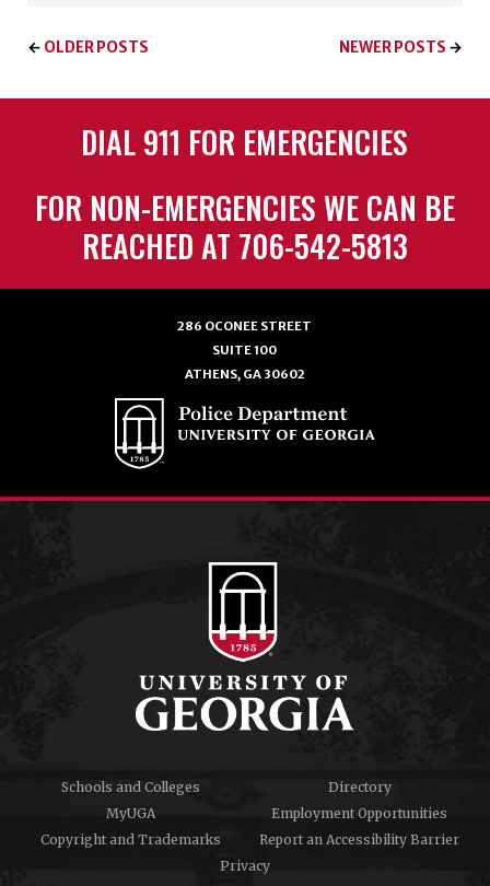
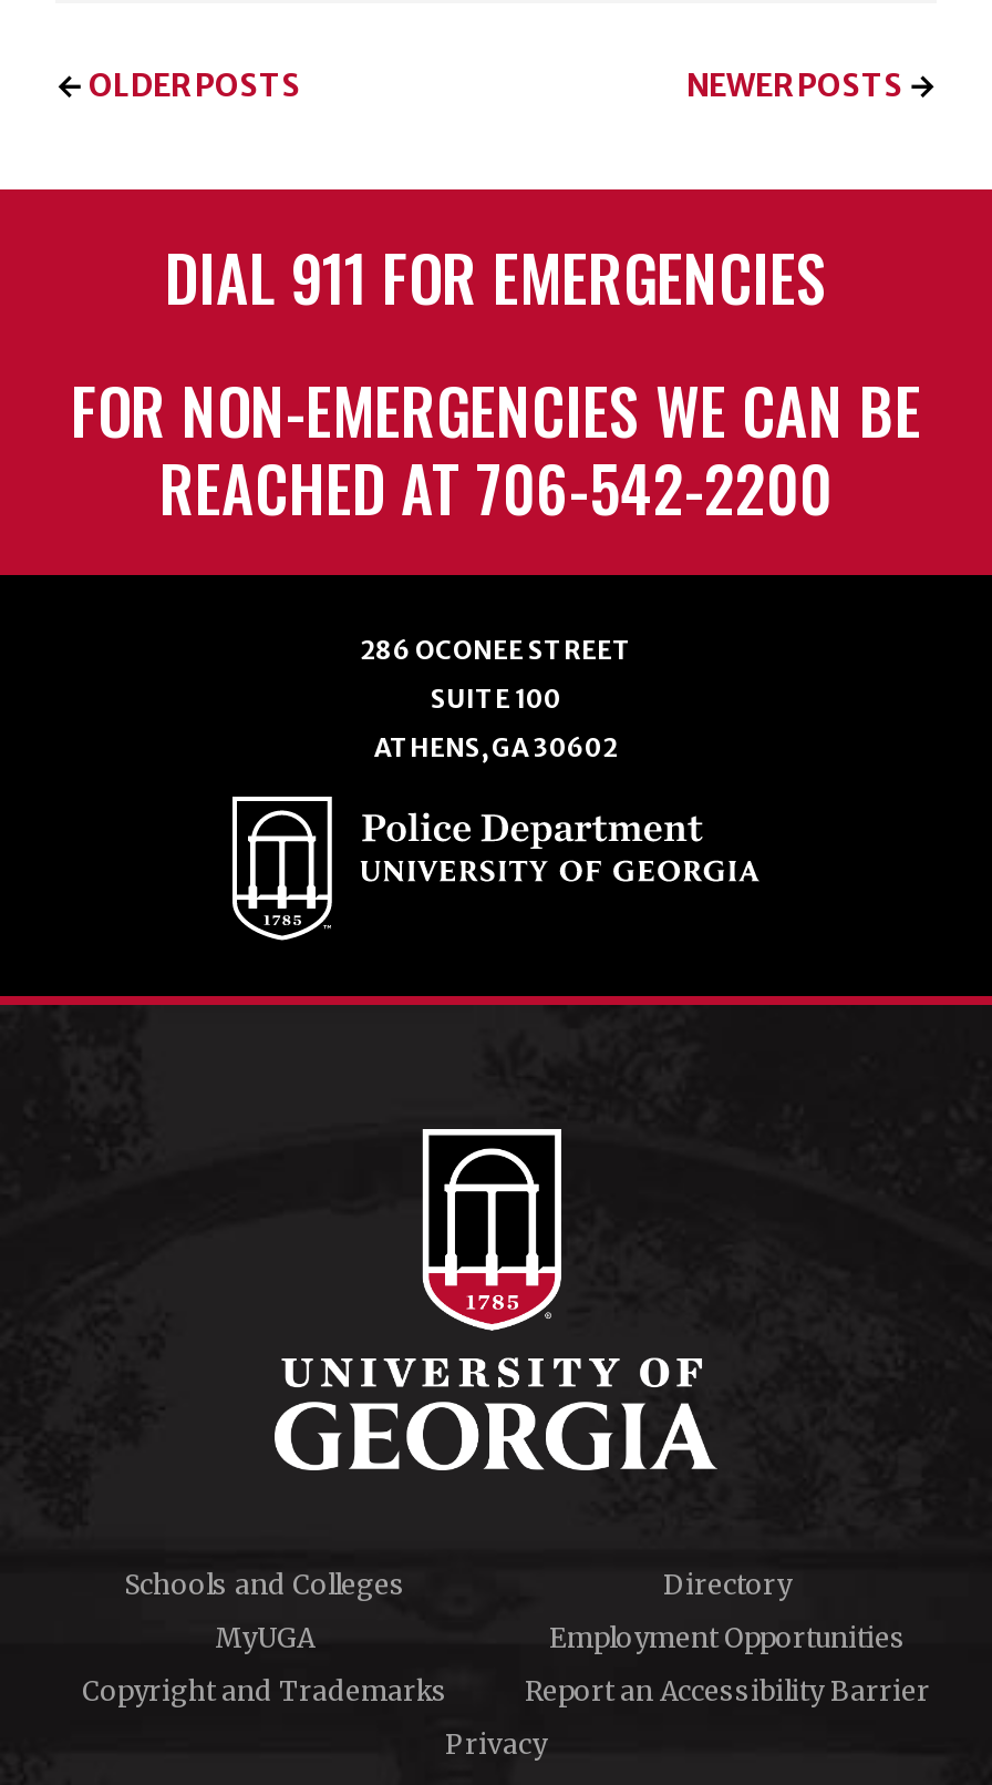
- REACHED AT 706-542-5813
+ REACHED AT 706-542-2200
